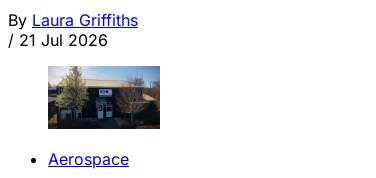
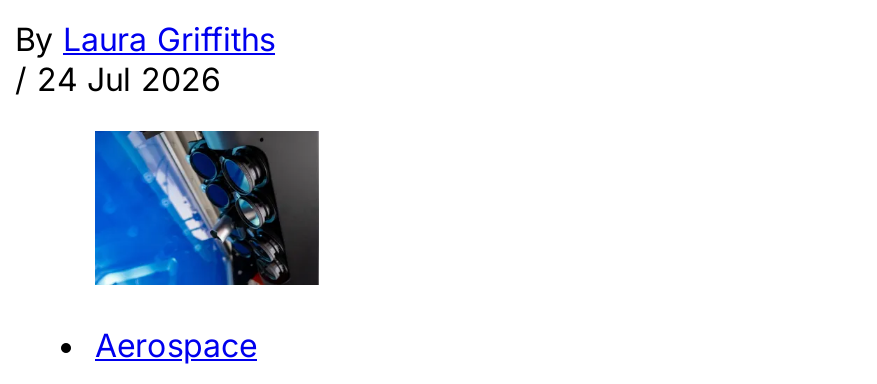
- / 21 Jul 2026
+ / 24 Jul 2026

- [image]
+ [image]
